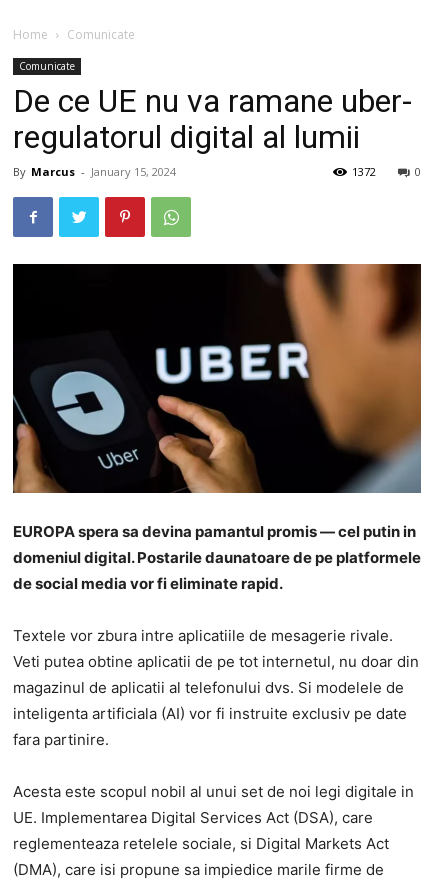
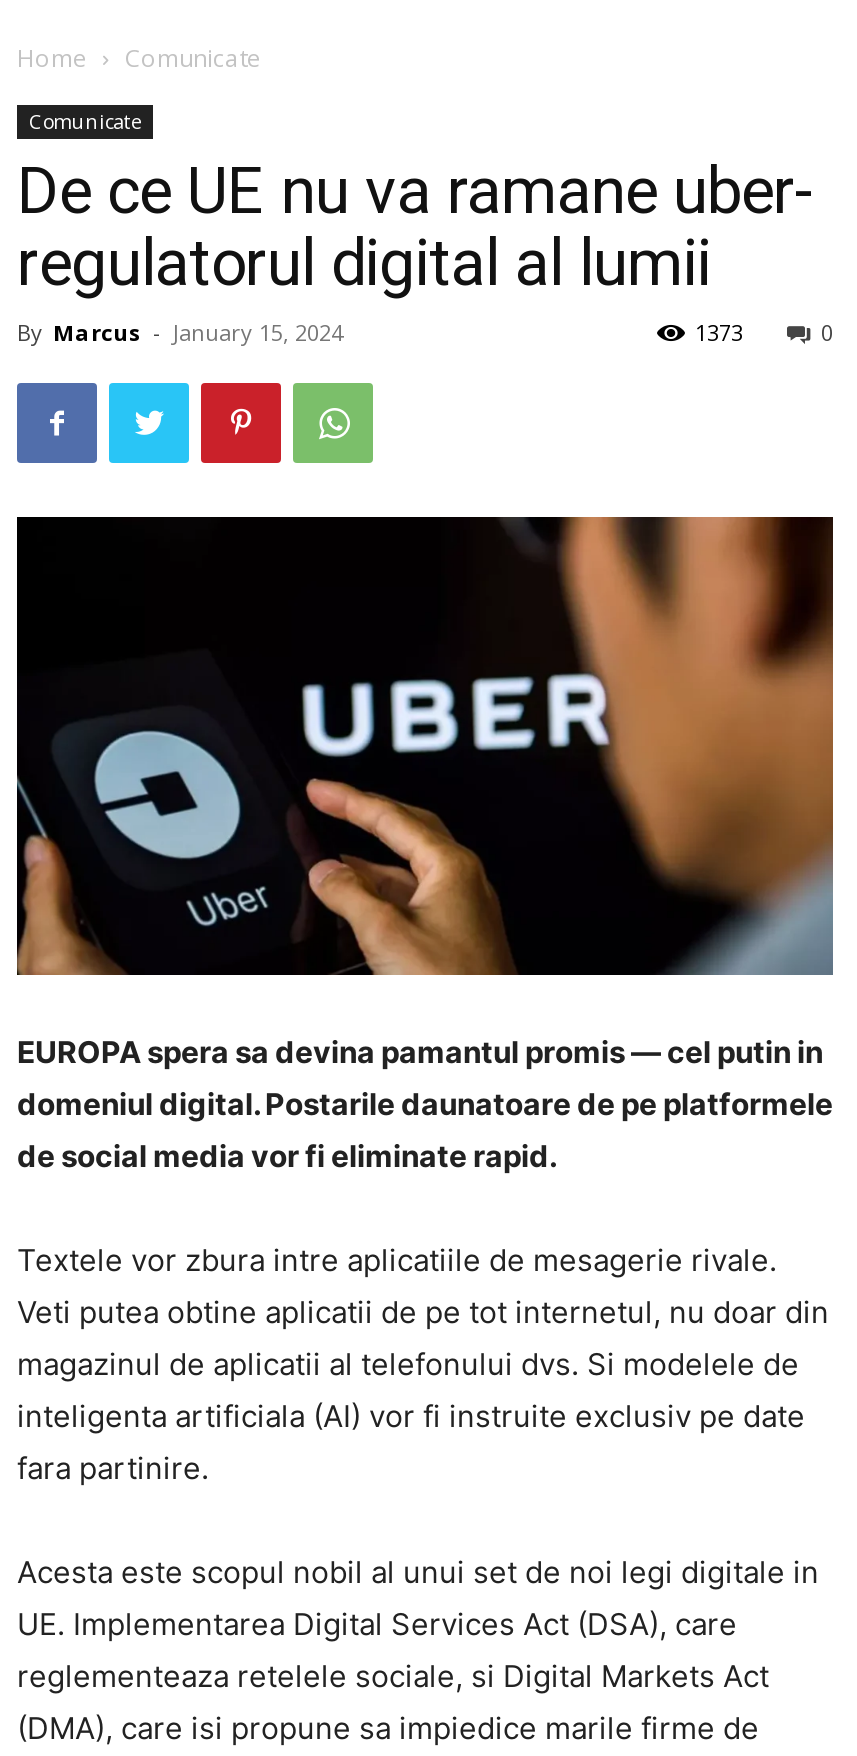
- 1372
+ 1373
